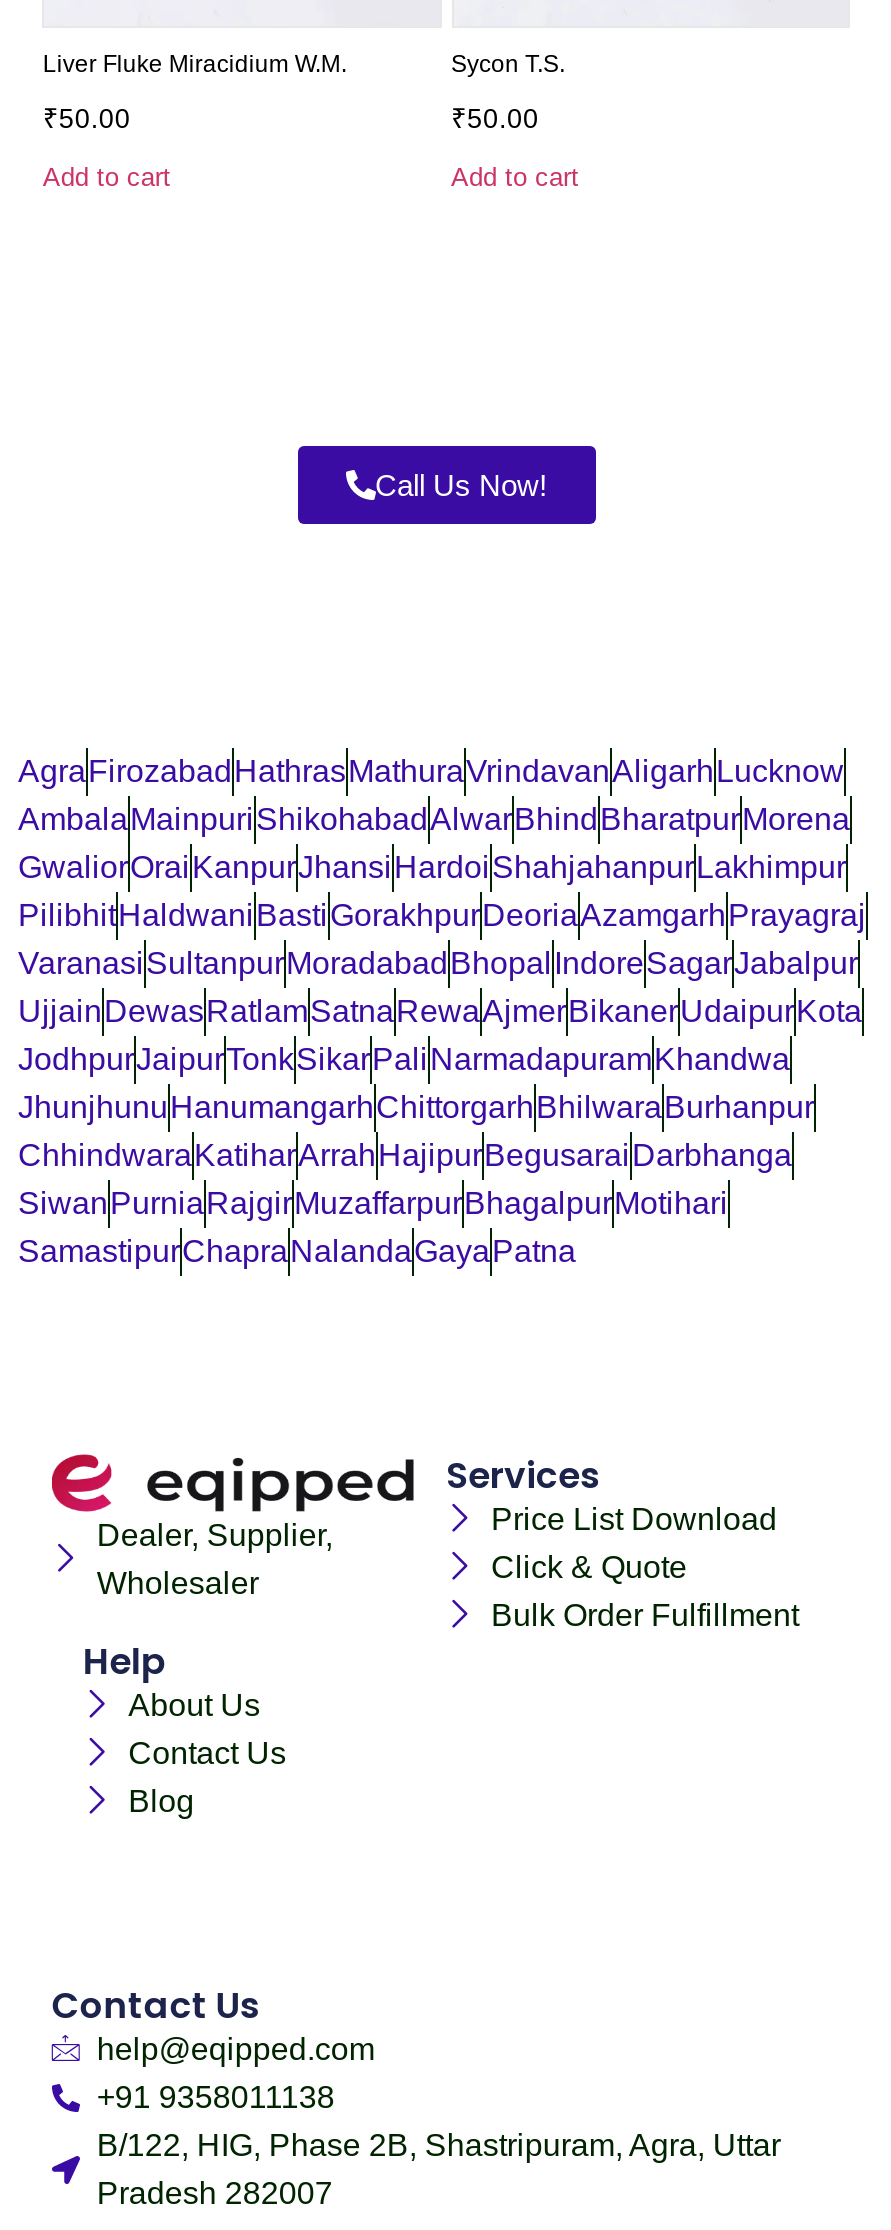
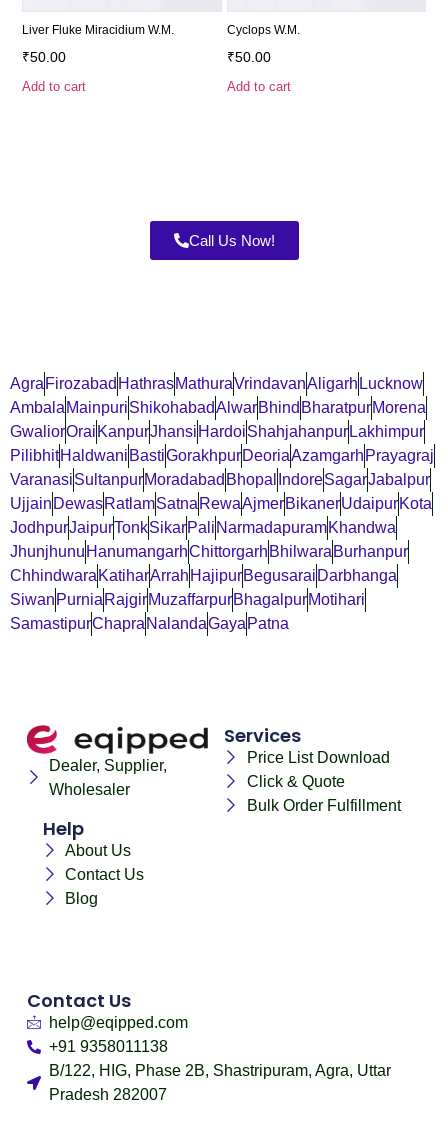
- Sycon T.S.
+ Cyclops W.M.
